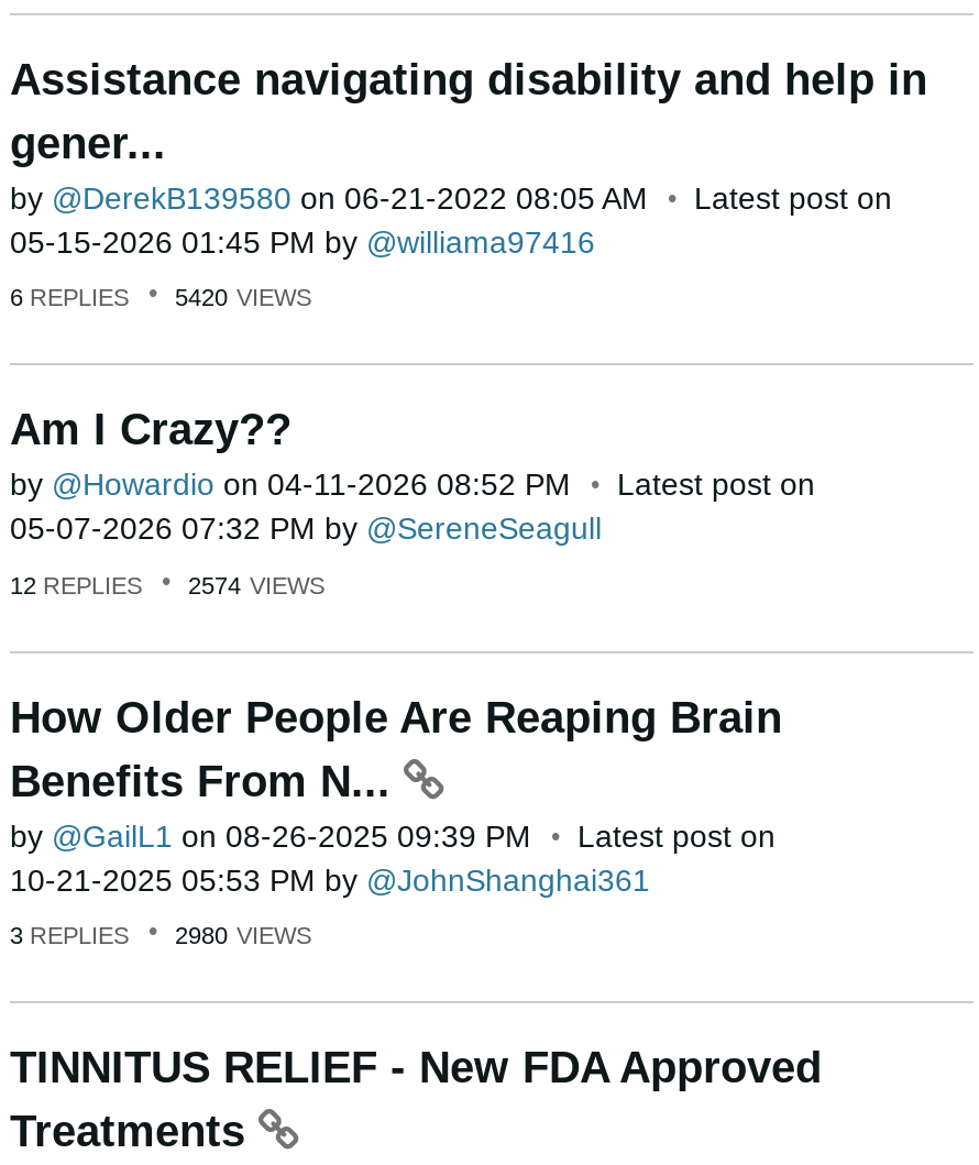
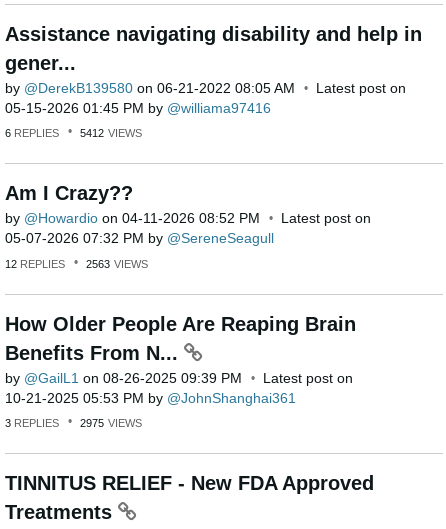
- 6 REPLIES 5420 VIEWS
+ 6 REPLIES 5412 VIEWS

- 12 REPLIES 2574 VIEWS
+ 12 REPLIES 2563 VIEWS

- 3 REPLIES 2980 VIEWS
+ 3 REPLIES 2975 VIEWS
